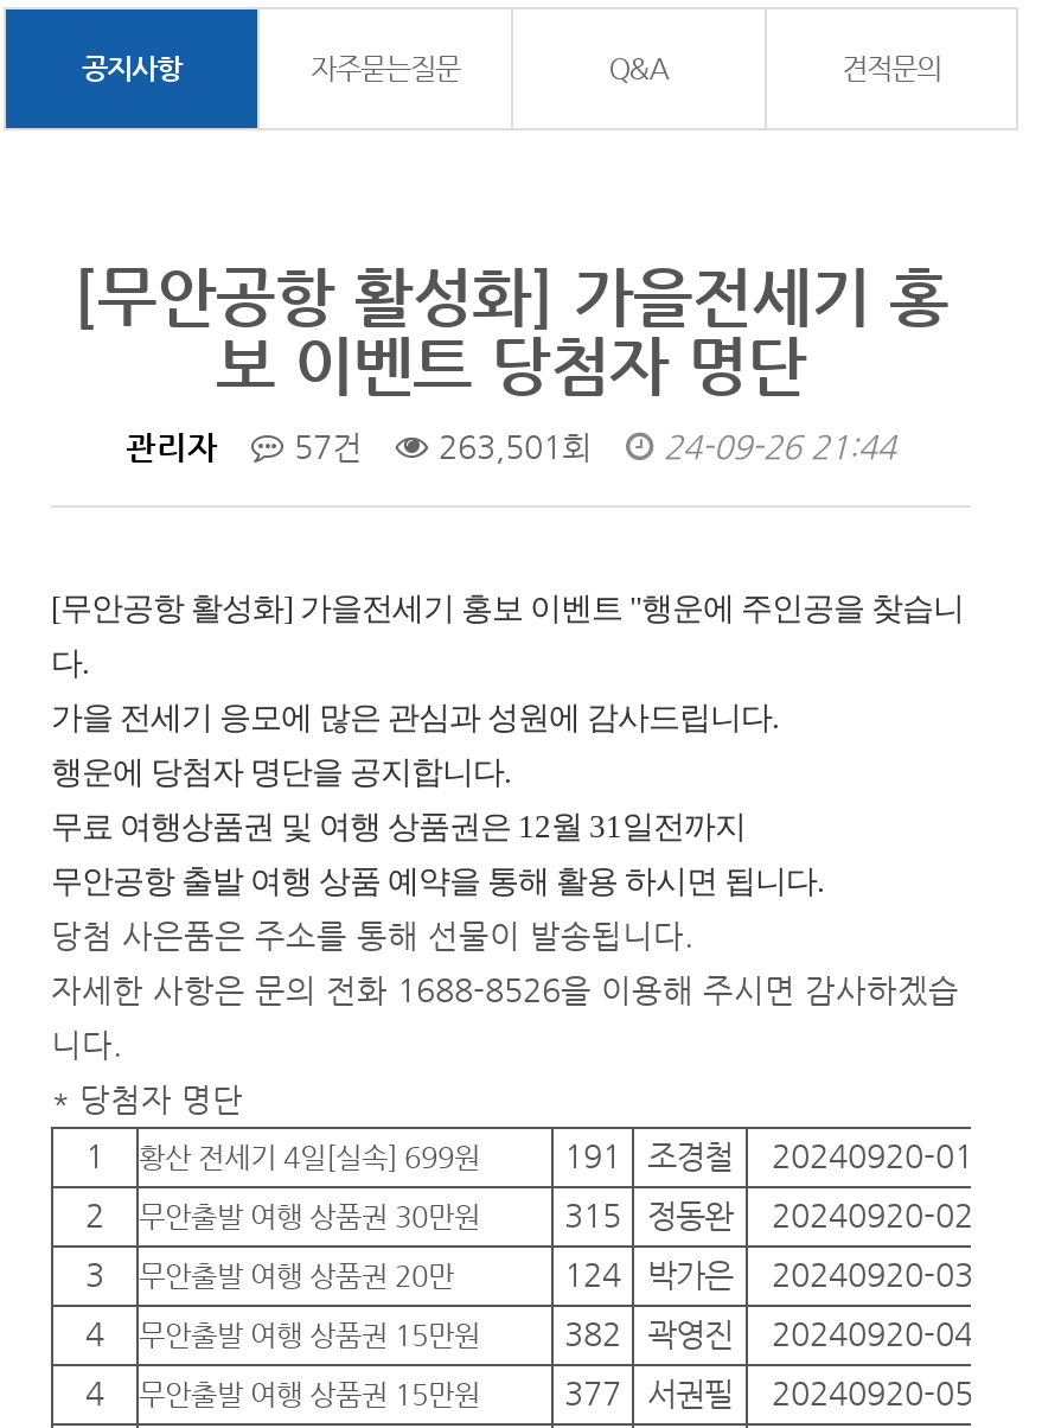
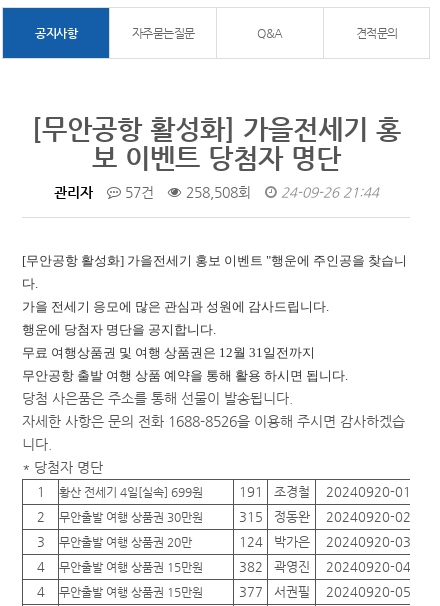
- 관리자 57건 263,501회 24-09-26 21:44
+ 관리자 57건 258,508회 24-09-26 21:44
